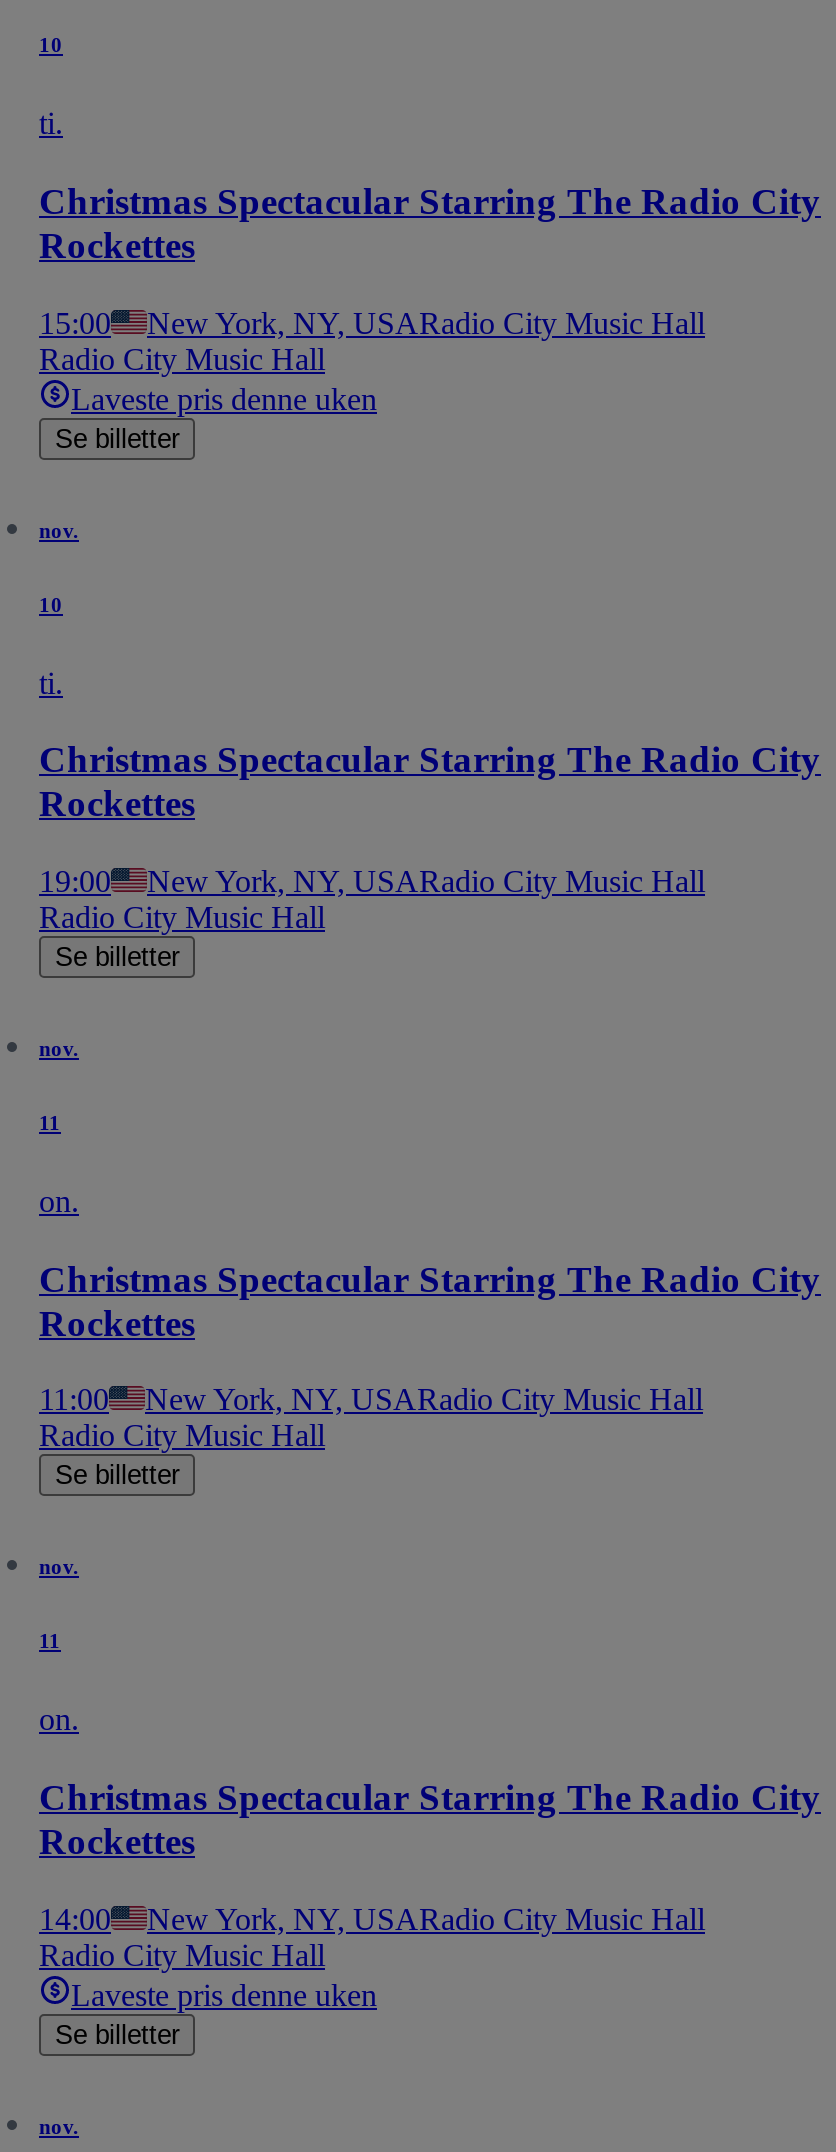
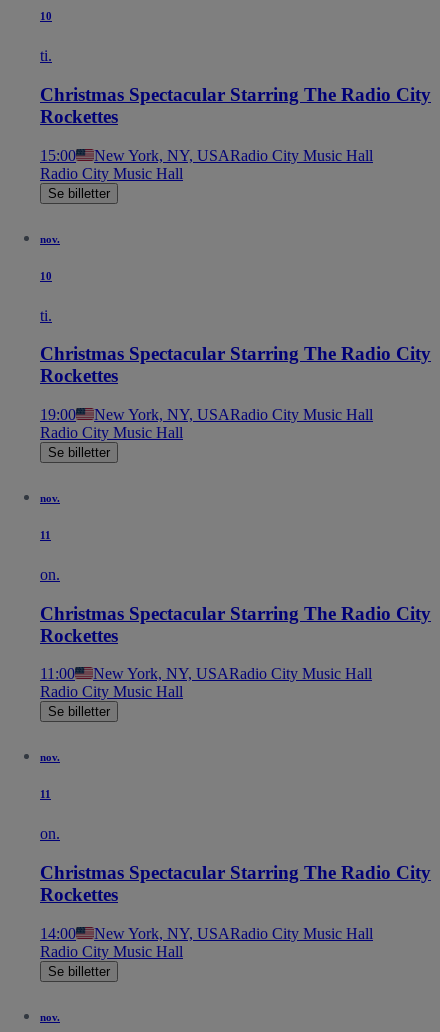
- Laveste pris denne uken

- Laveste pris denne uken
